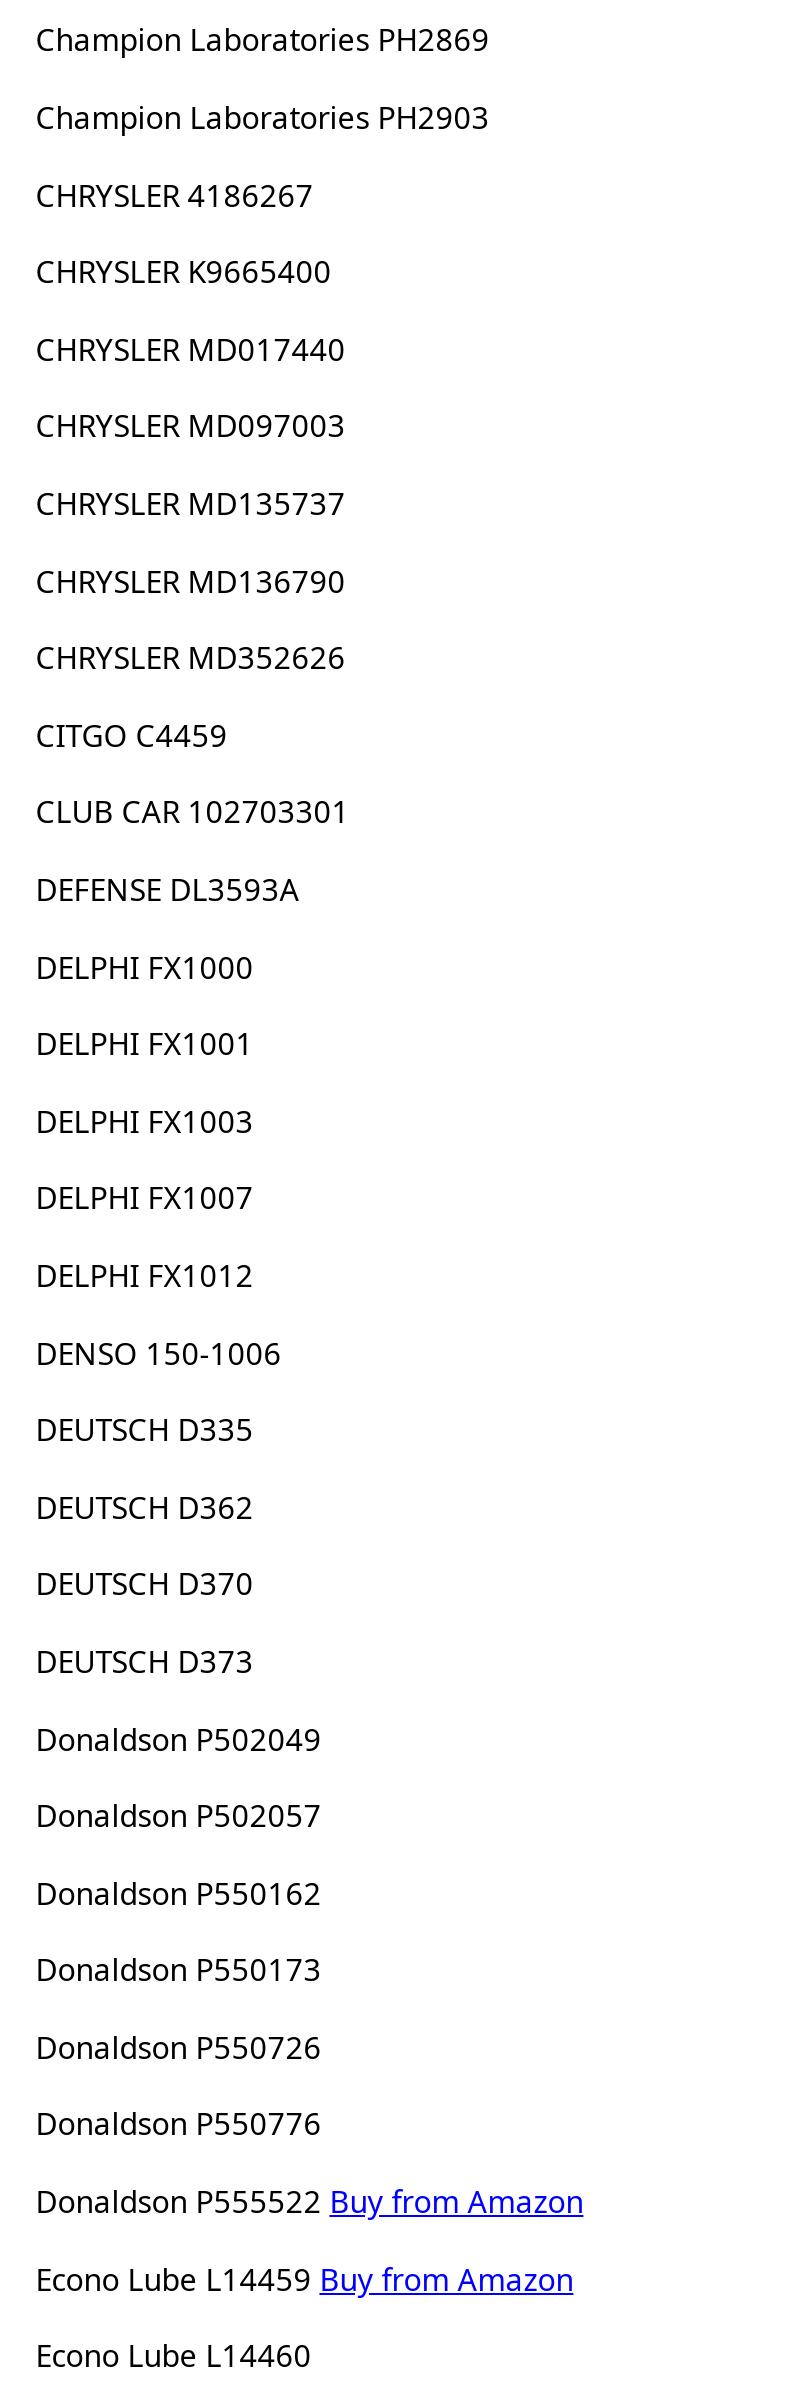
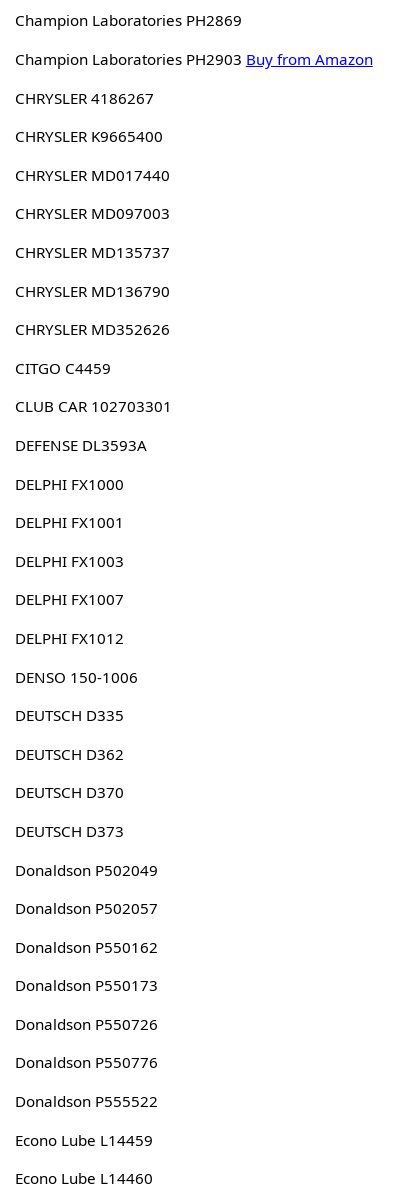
- Champion Laboratories PH2903
+ Champion Laboratories PH2903 Buy from Amazon

- Donaldson P555522 Buy from Amazon
+ Donaldson P555522

- Econo Lube L14459 Buy from Amazon
+ Econo Lube L14459
